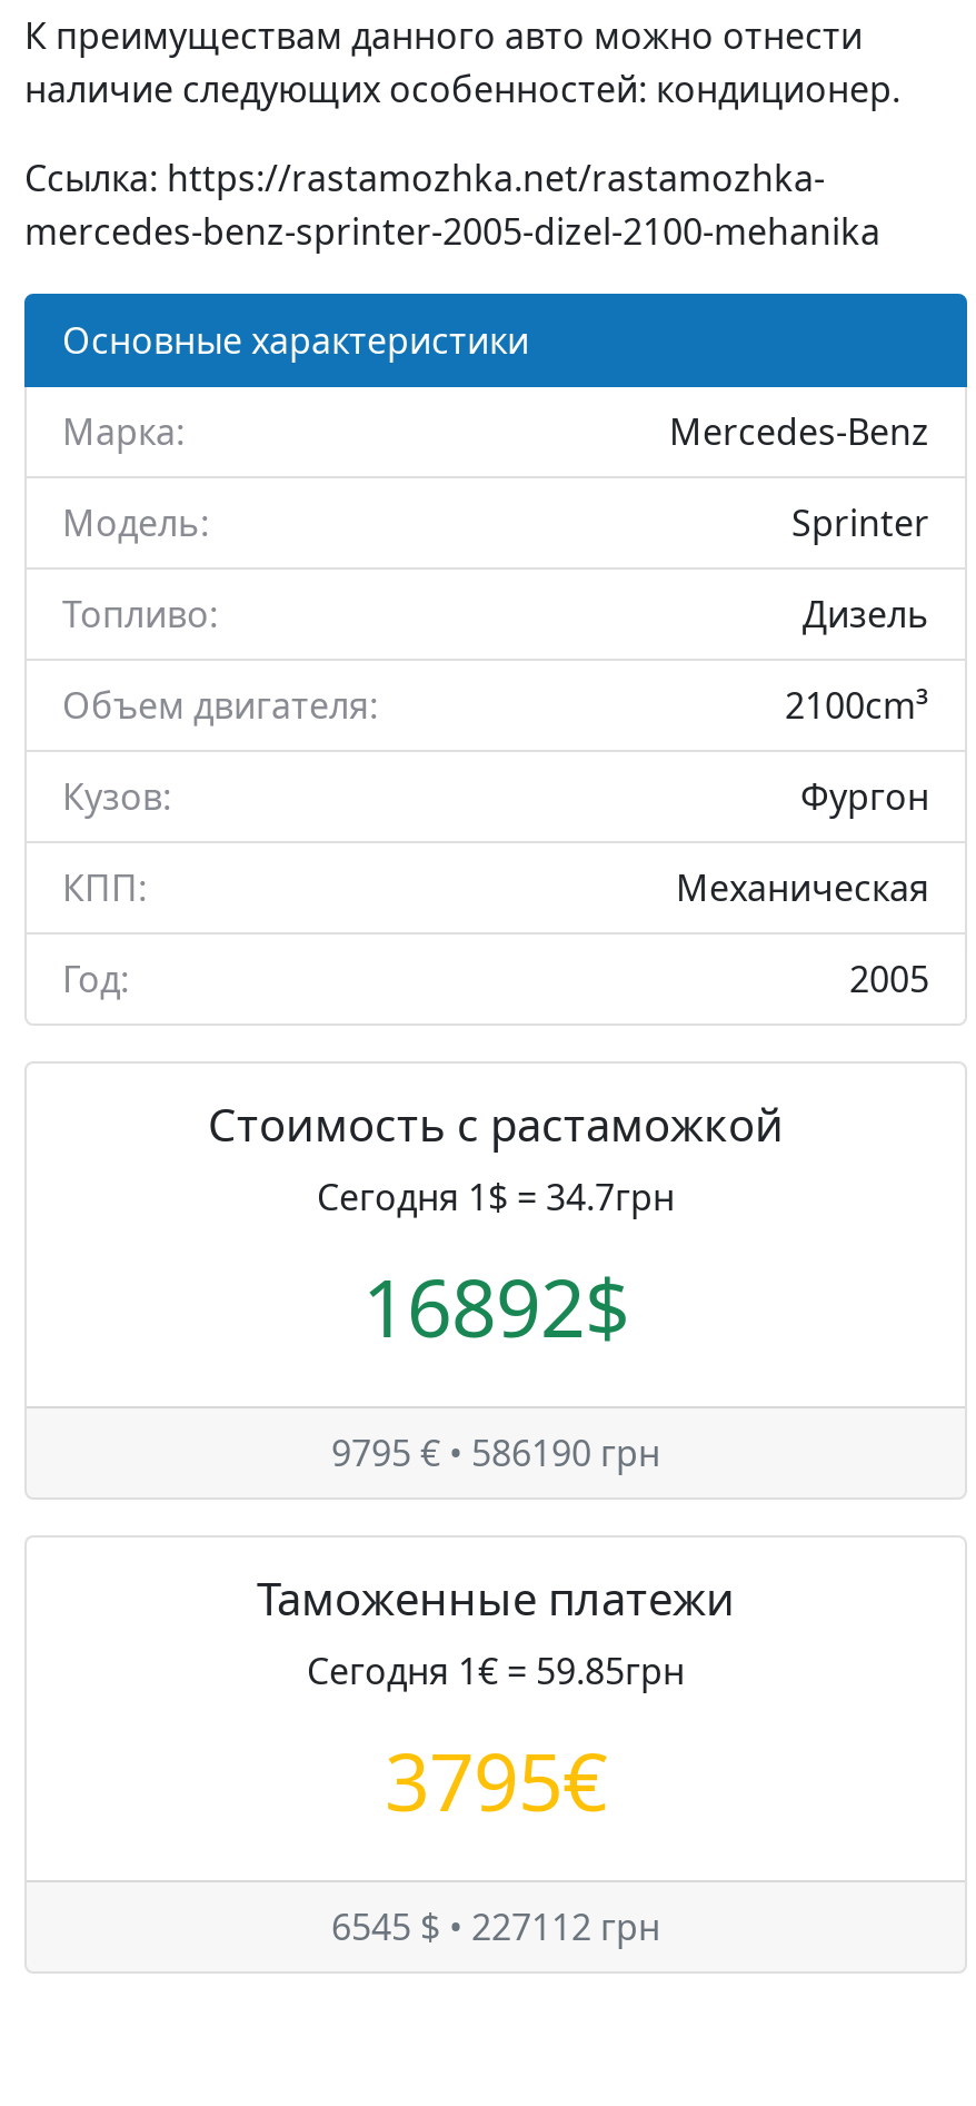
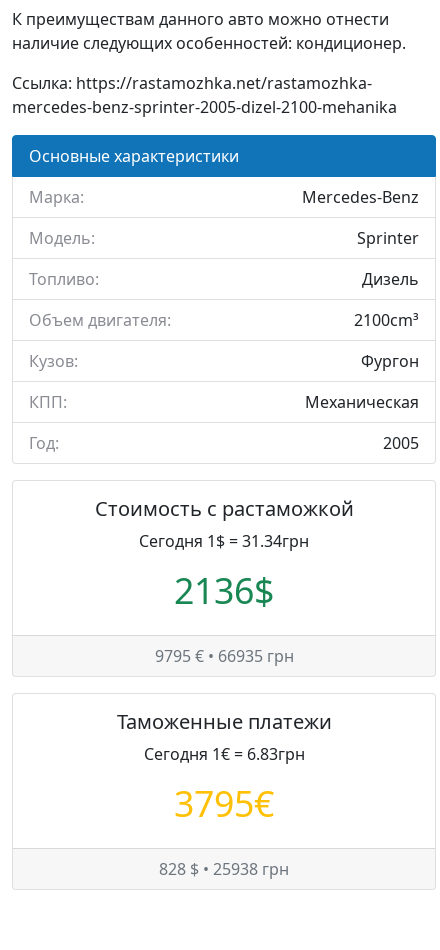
- Сегодня 1$ = 34.7грн
+ Сегодня 1$ = 31.34грн

- 16892$
+ 2136$

- 9795 € • 586190 грн
+ 9795 € • 66935 грн

- Сегодня 1€ = 59.85грн
+ Сегодня 1€ = 6.83грн

- 6545 $ • 227112 грн
+ 828 $ • 25938 грн
